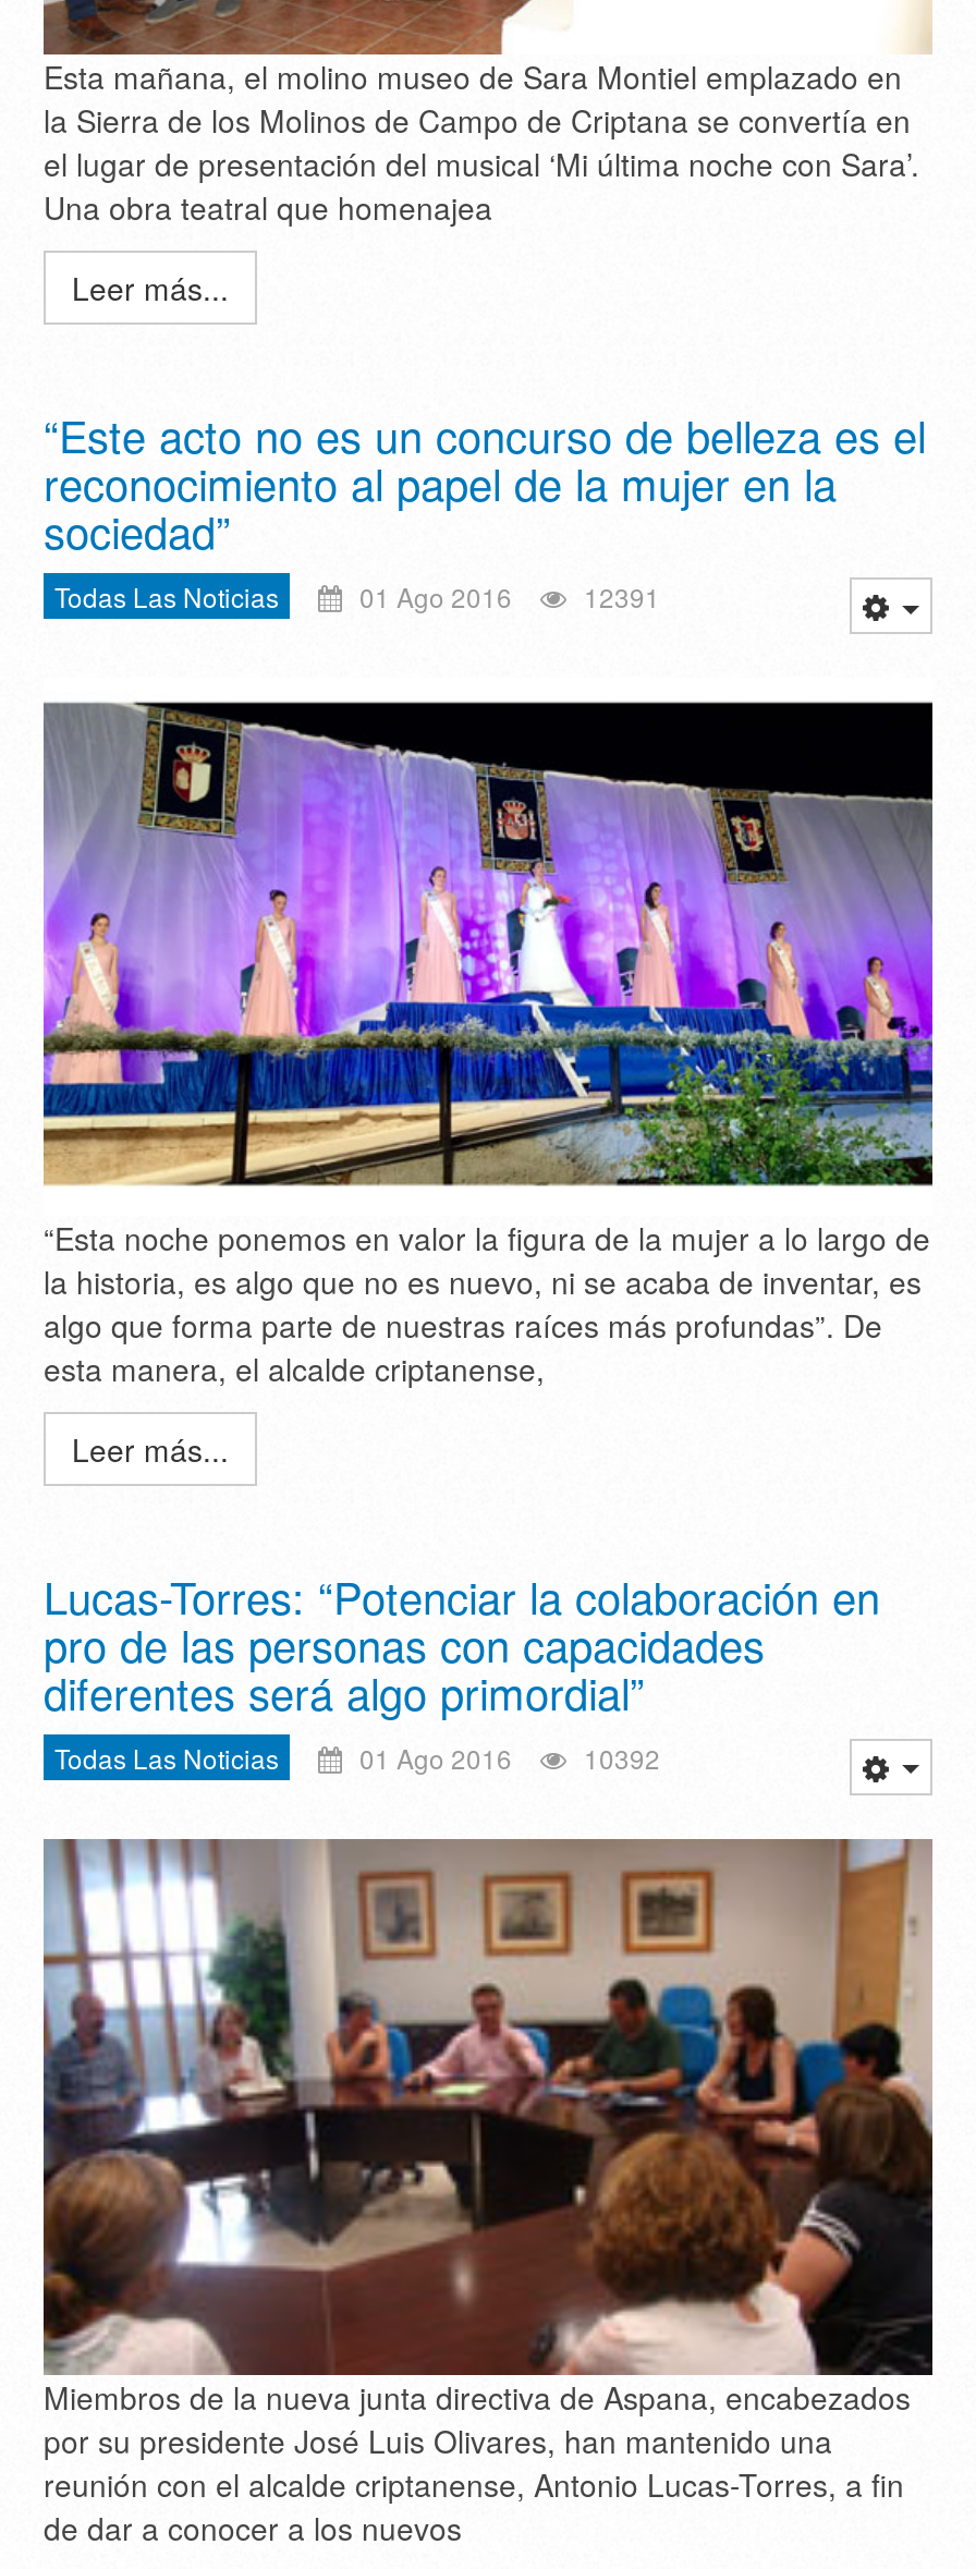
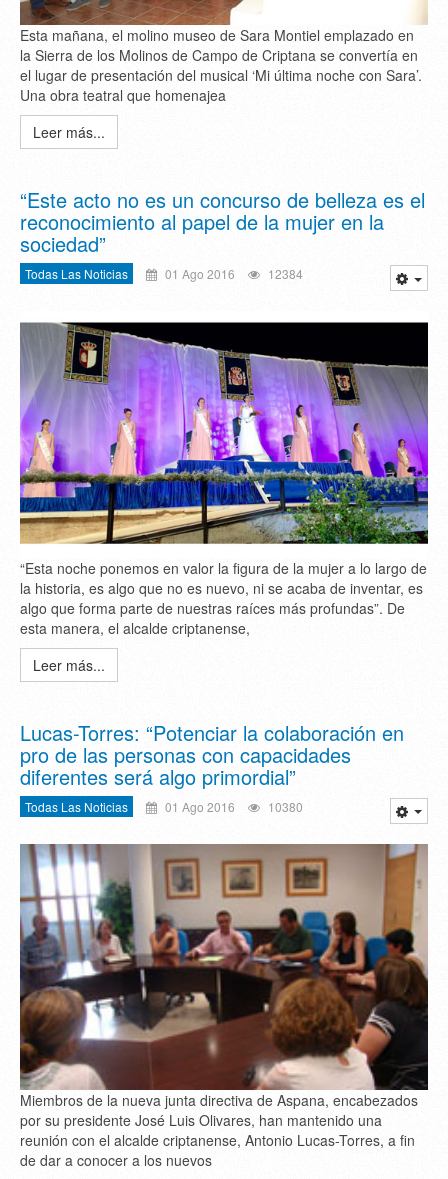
- Todas Las Noticias 01 Ago 2016 12391
+ Todas Las Noticias 01 Ago 2016 12384

- Todas Las Noticias 01 Ago 2016 10392
+ Todas Las Noticias 01 Ago 2016 10380
